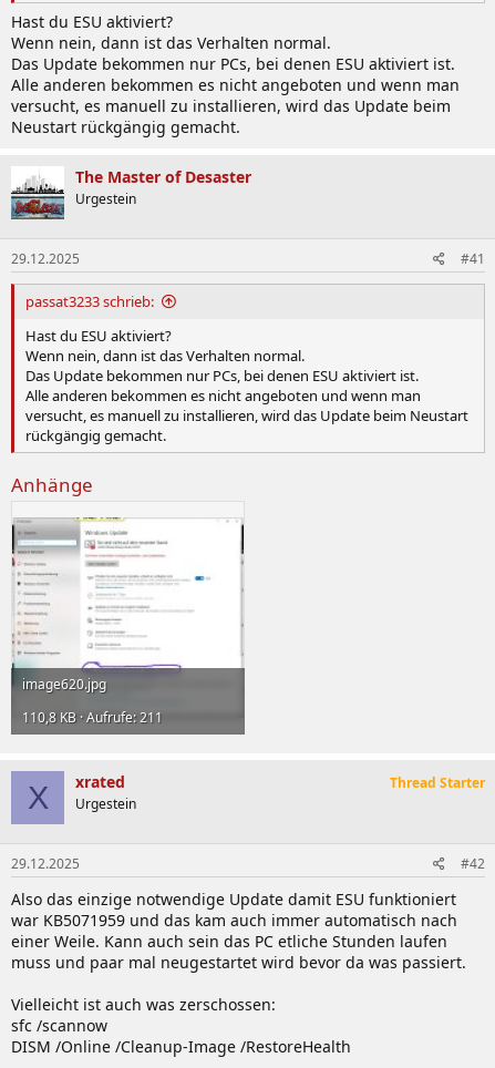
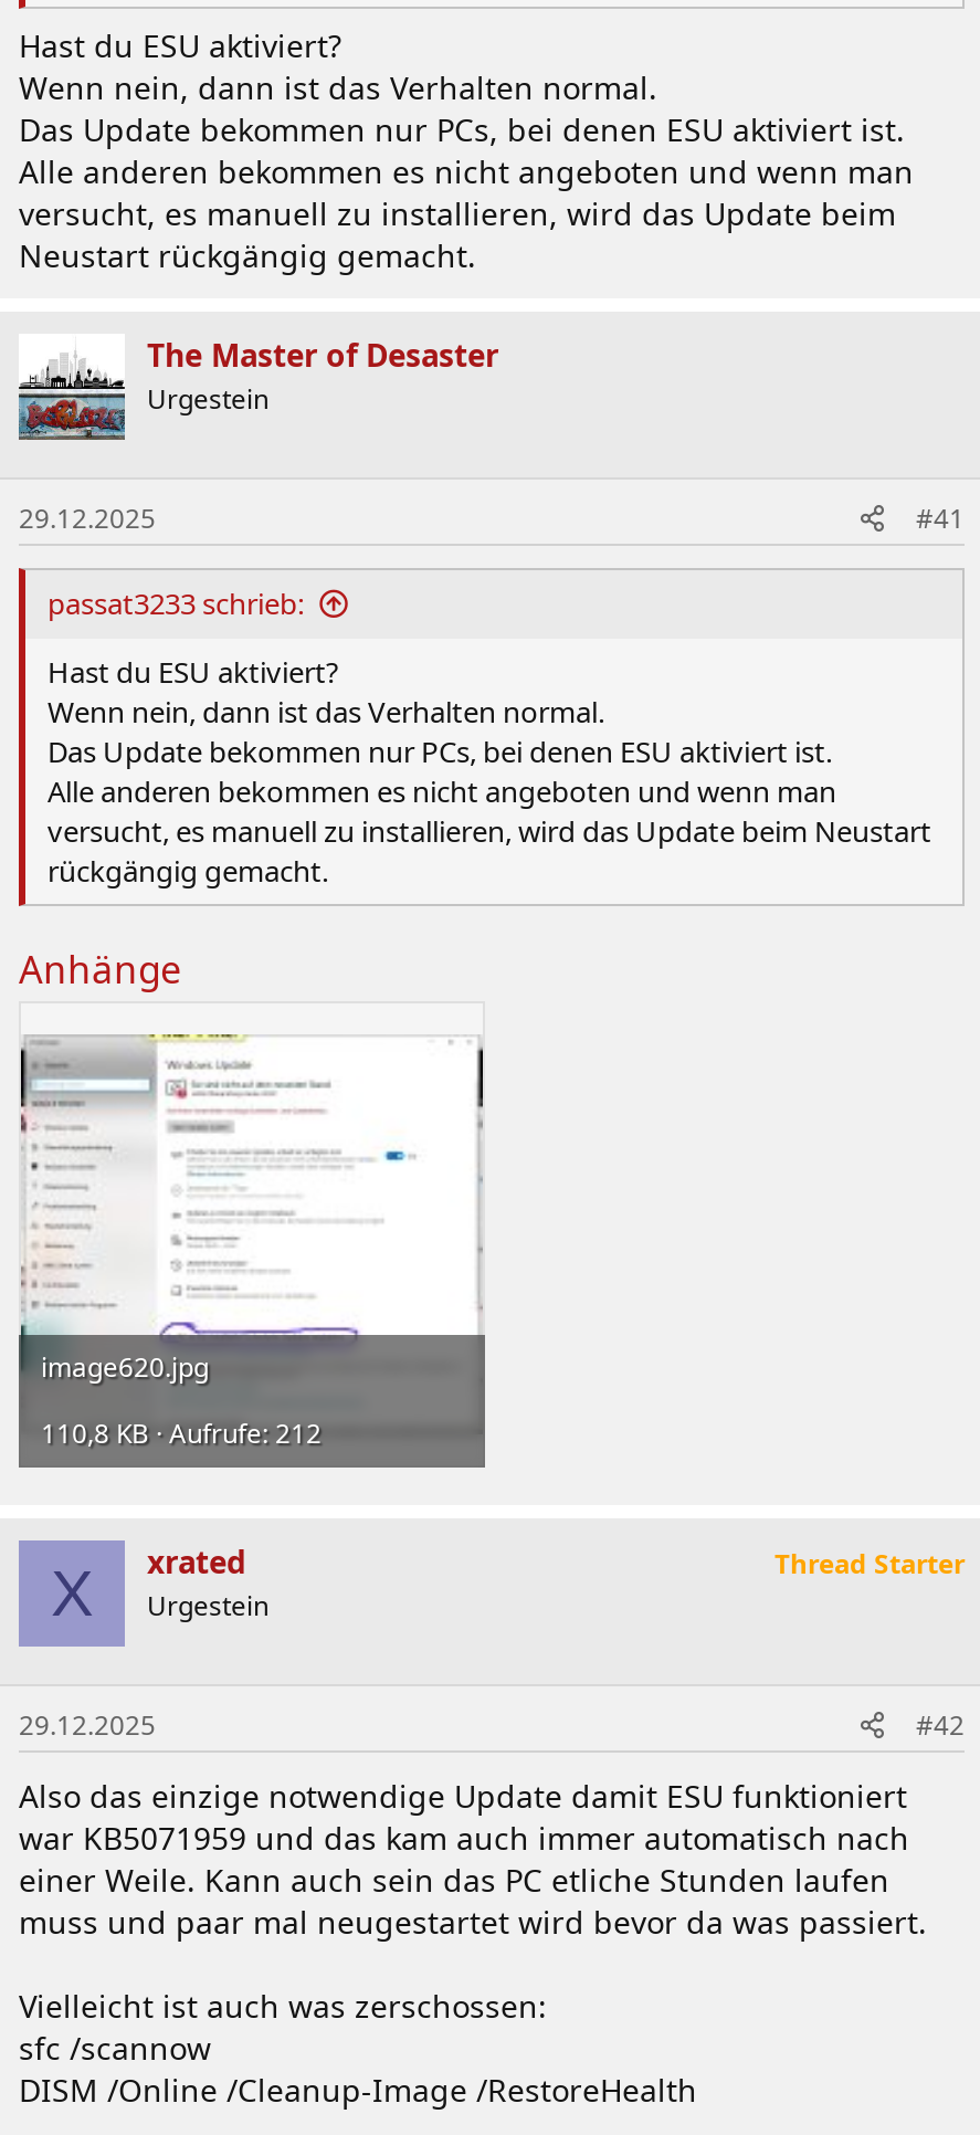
- 110,8 KB · Aufrufe: 211
+ 110,8 KB · Aufrufe: 212
